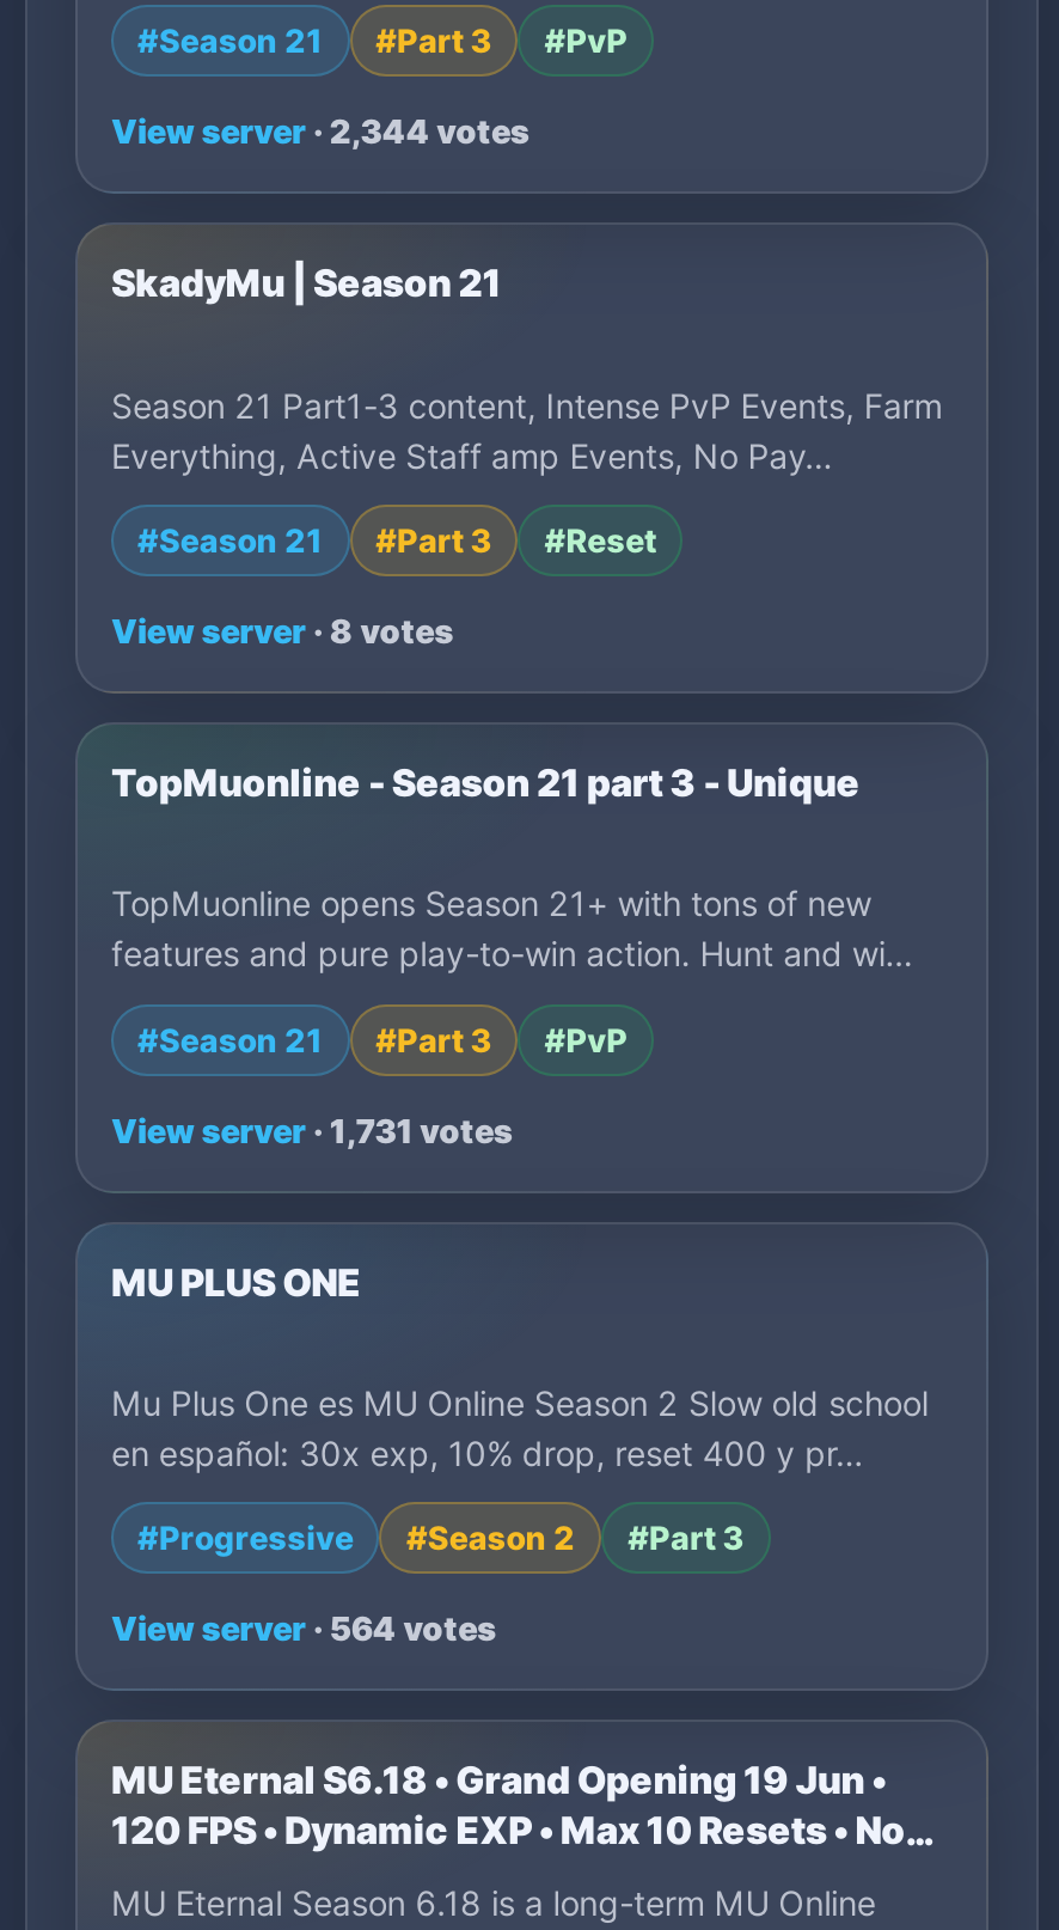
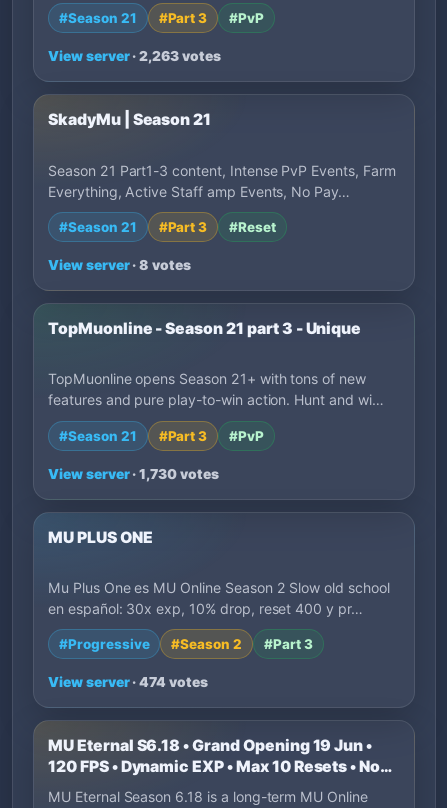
- View server · 2,344 votes
+ View server · 2,263 votes

- View server · 1,731 votes
+ View server · 1,730 votes

- View server · 564 votes
+ View server · 474 votes
